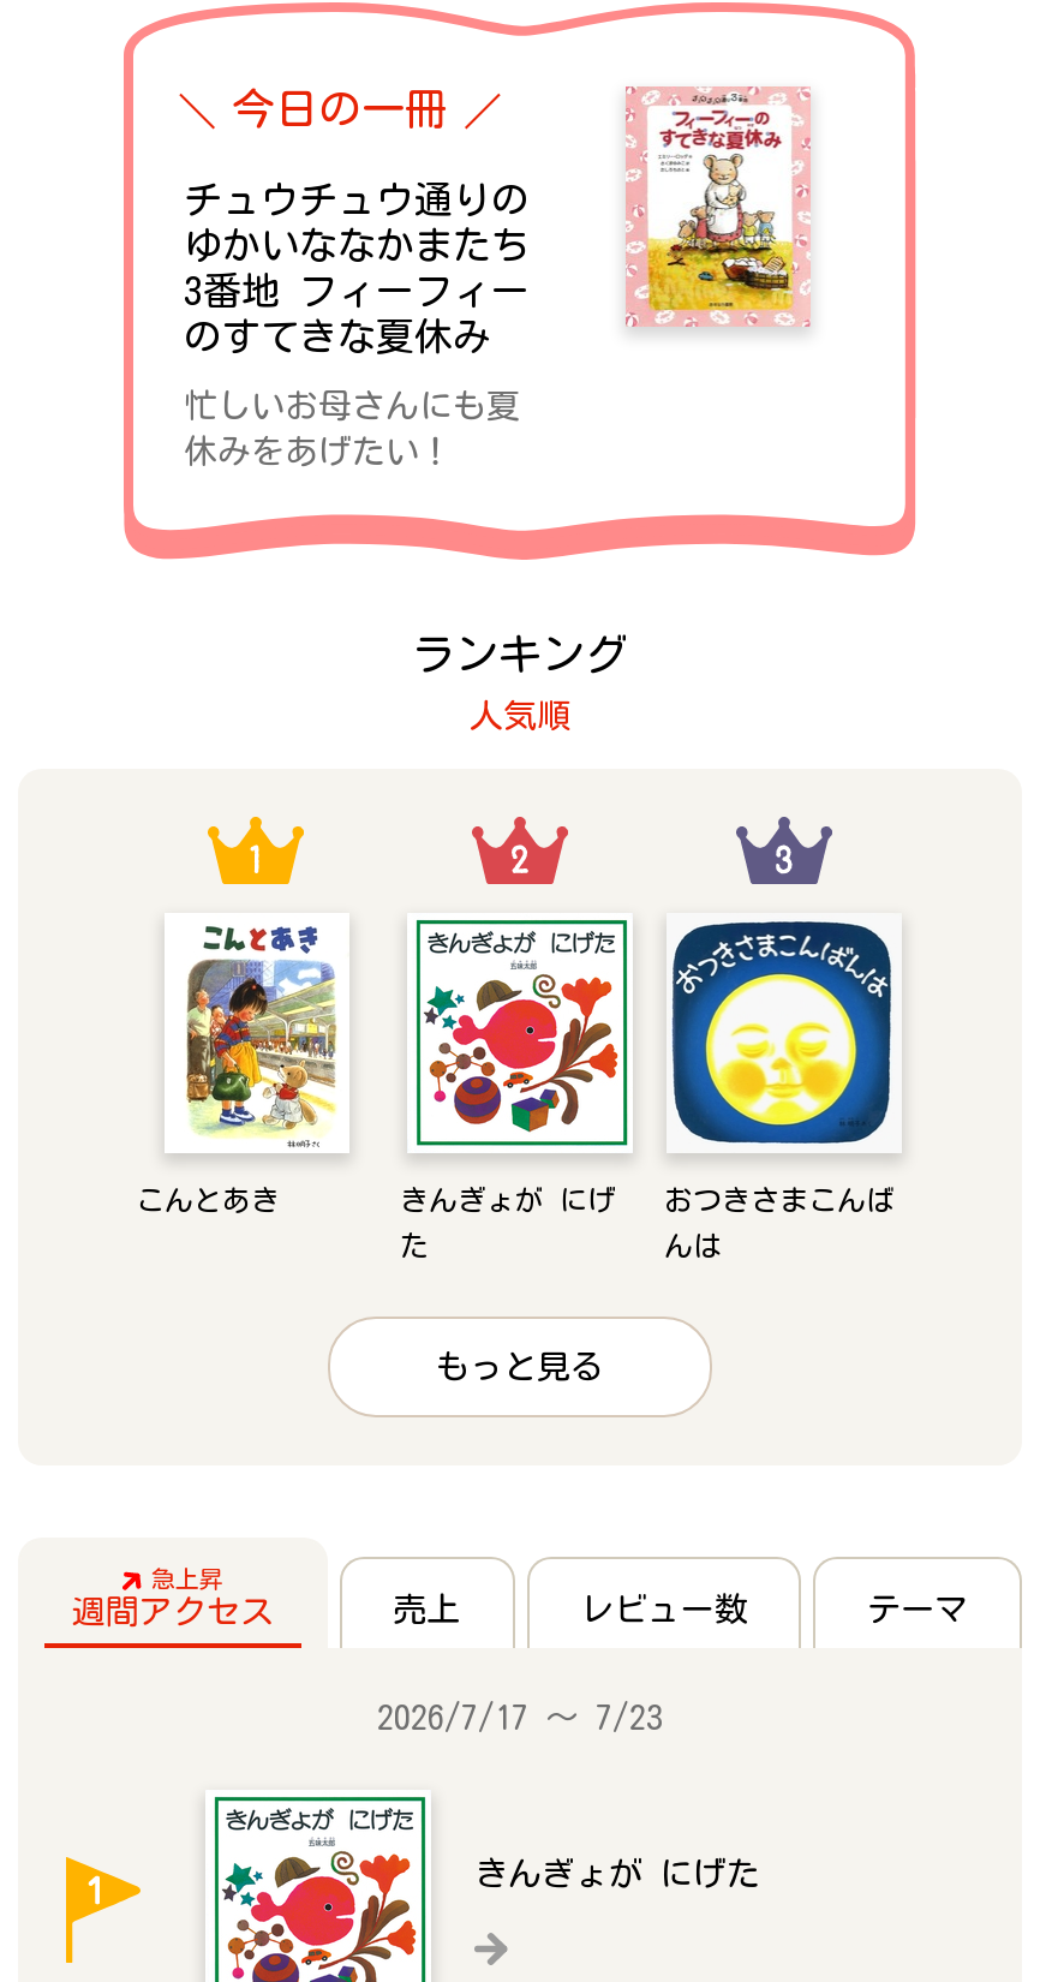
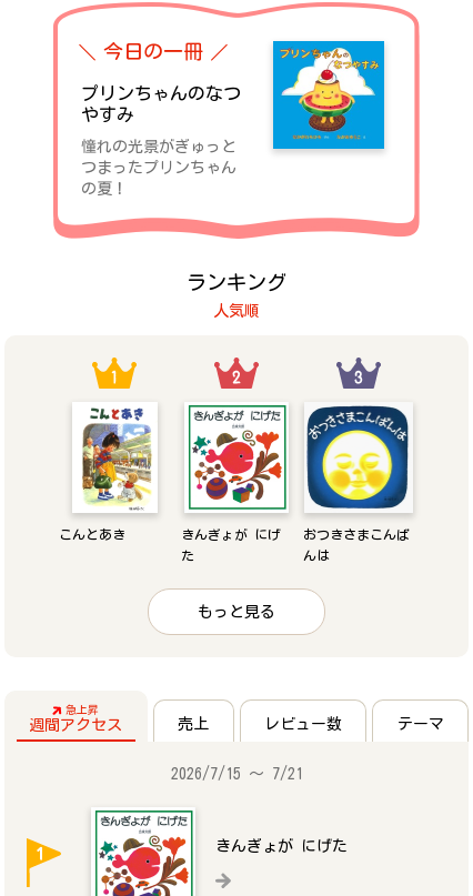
- [image]
- チュウチュウ通りの
- ゆかいななかまたち
- 3番地 フィーフィー
- のすてきな夏休み
+ [image]
+ プリンちゃんのなつ
+ やすみ

- 忙しいお母さんにも夏
- 休みをあげたい！
+ 憧れの光景がぎゅっと
+ つまったプリンちゃん
+ の夏！

- 2026/7/17 ～ 7/23
+ 2026/7/15 ～ 7/21
